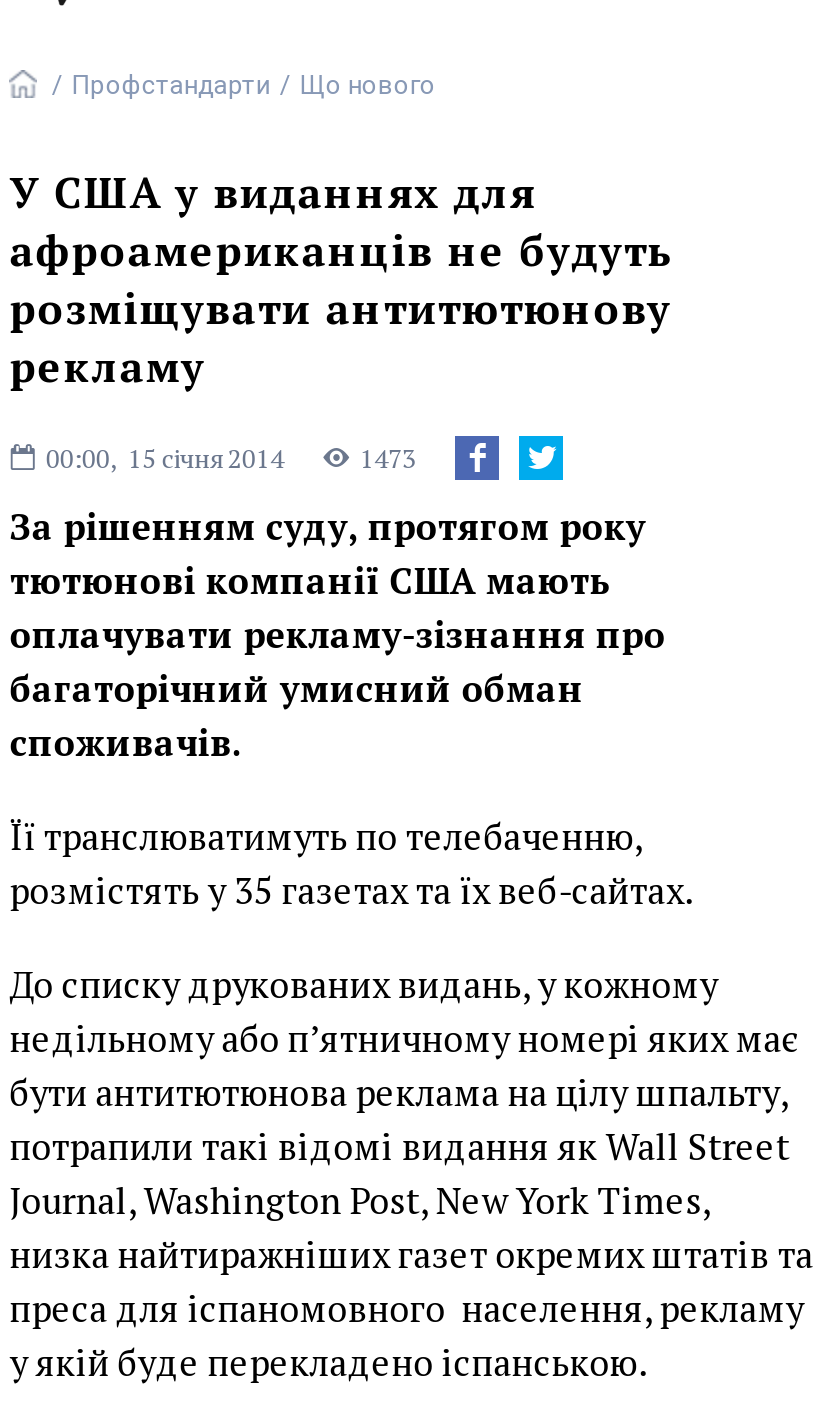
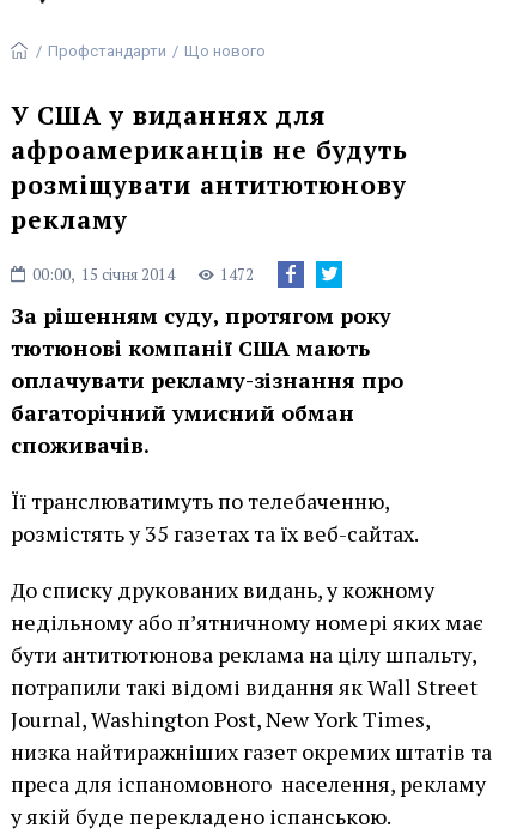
- 1473
+ 1472
